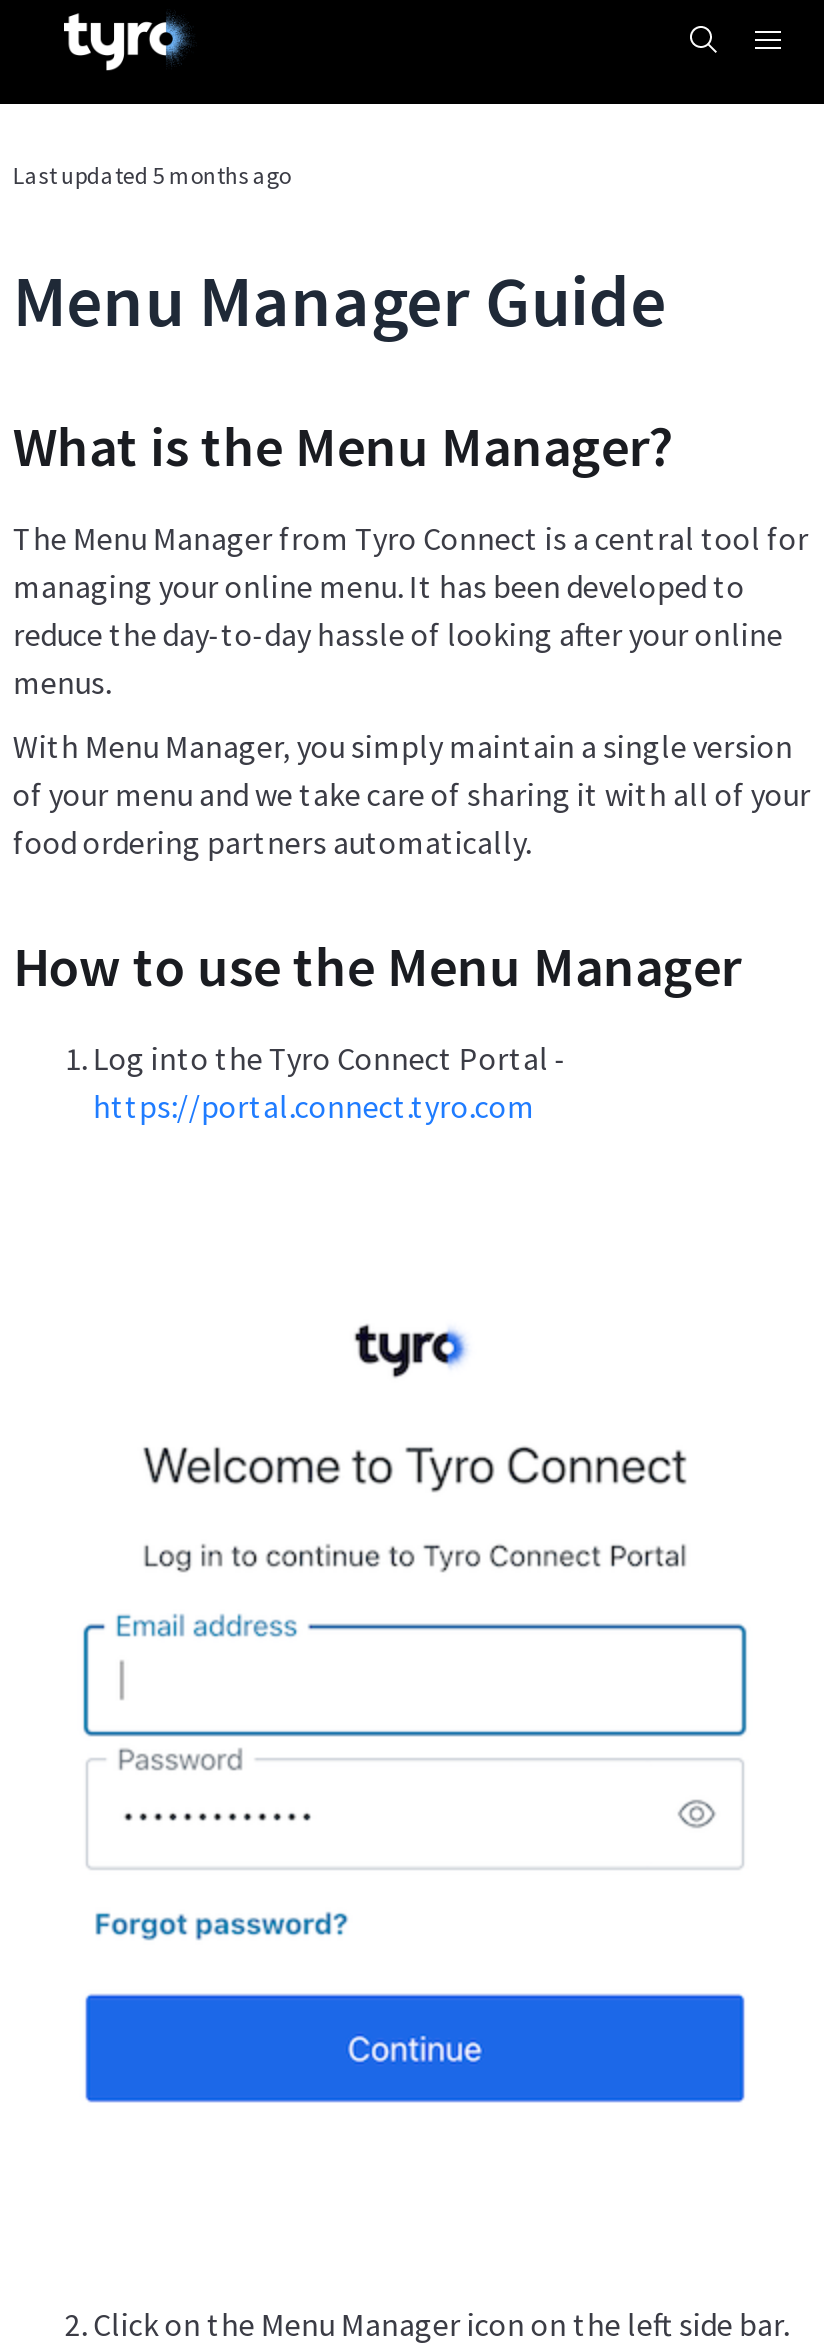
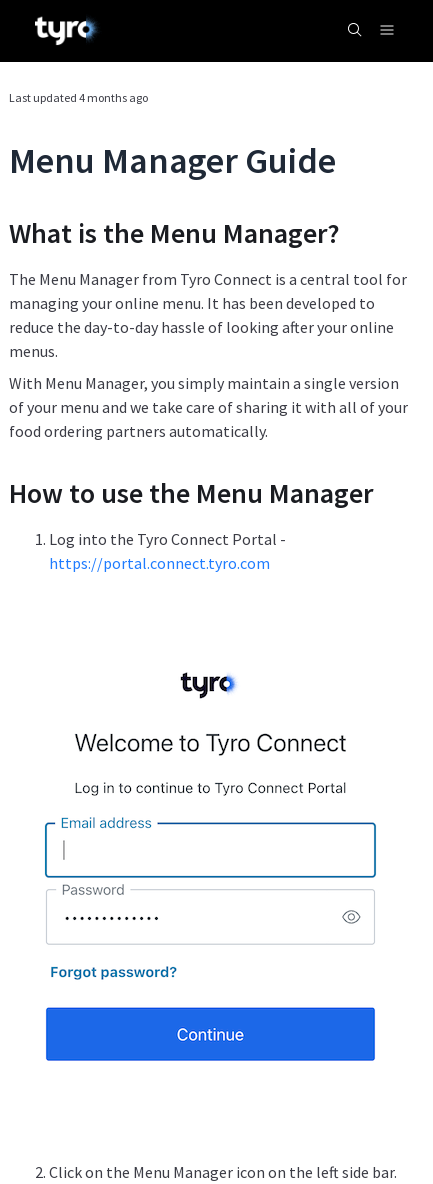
- Last updated 5 months ago
+ Last updated 4 months ago
